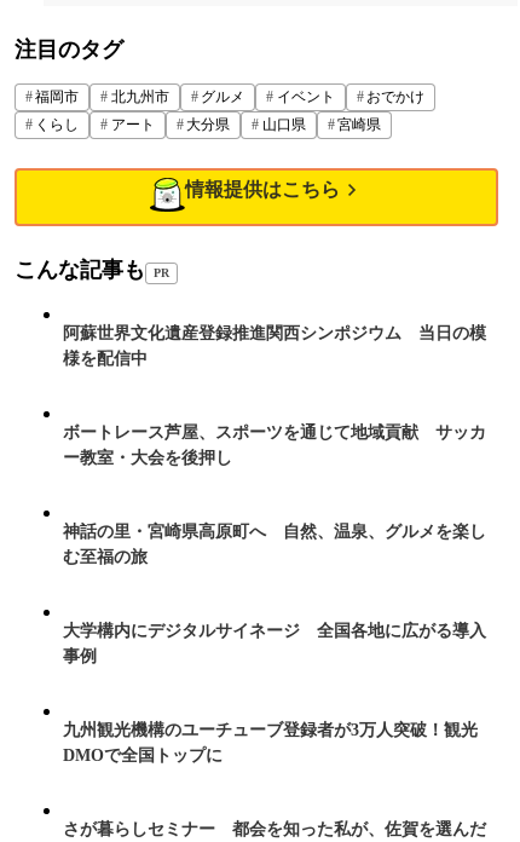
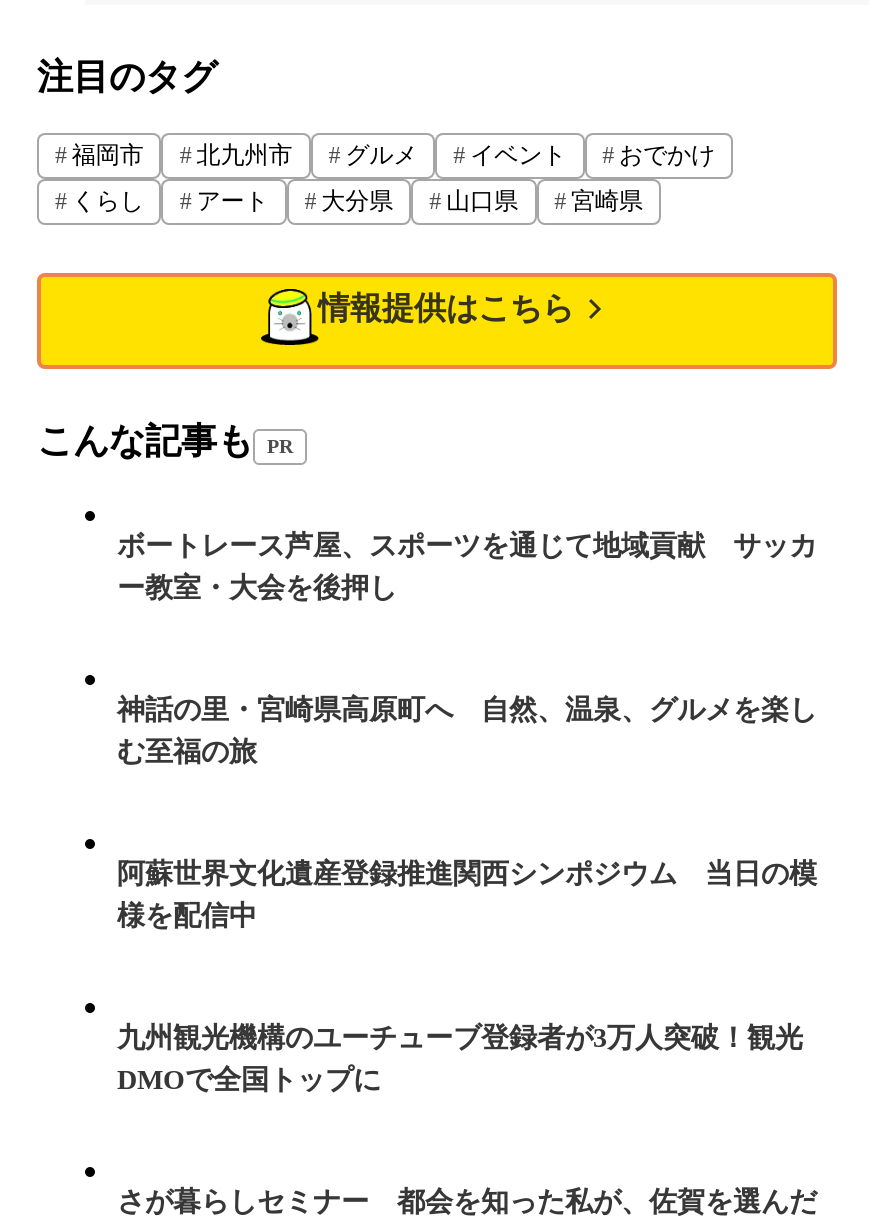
moved down: 阿蘇世界文化遺産登録推進関西シンポジウム 当日の模 | 様を配信中

- 大学構内にデジタルサイネージ 全国各地に広がる導入
- 事例
